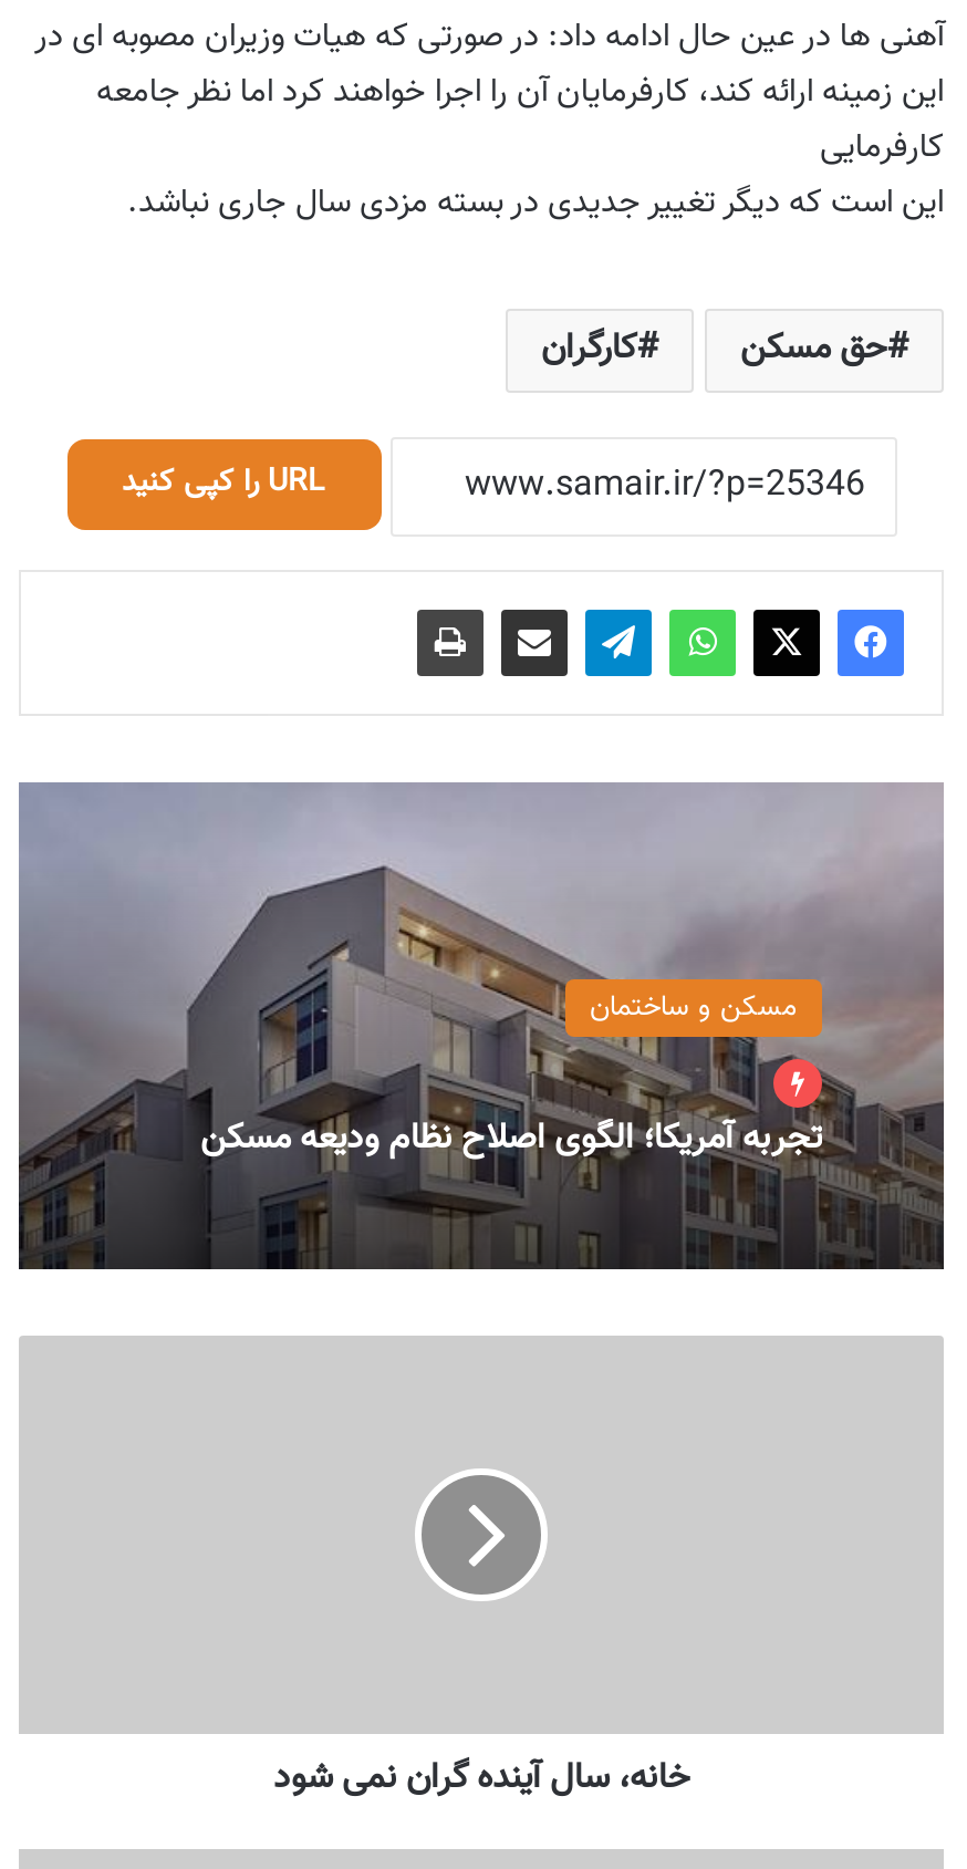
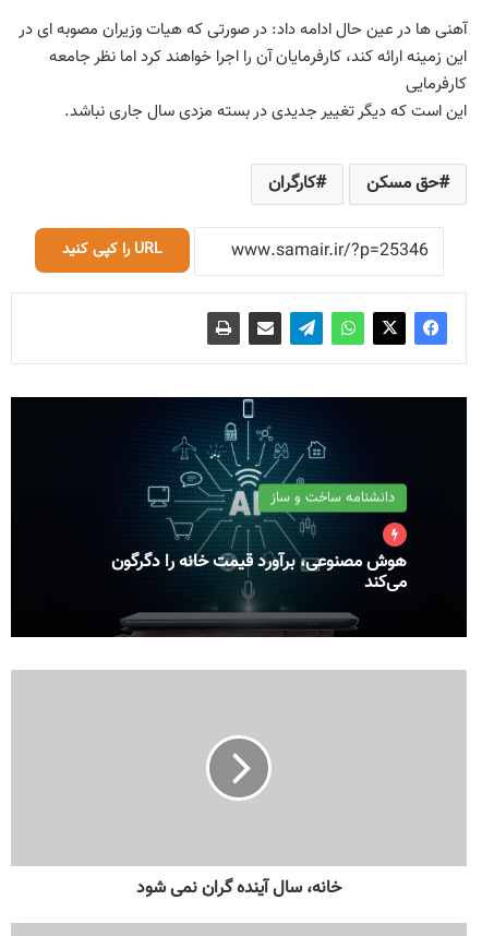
- [image]
- مسکن و ساختمان
+ [image]
+ دانشنامه ساخت و ساز

- تجربه آمریکا؛ الگوی اصلاح نظام ودیعه مسکن
+ هوش مصنوعی، برآورد قیمت خانه را دگرگون
+ می‌کند
